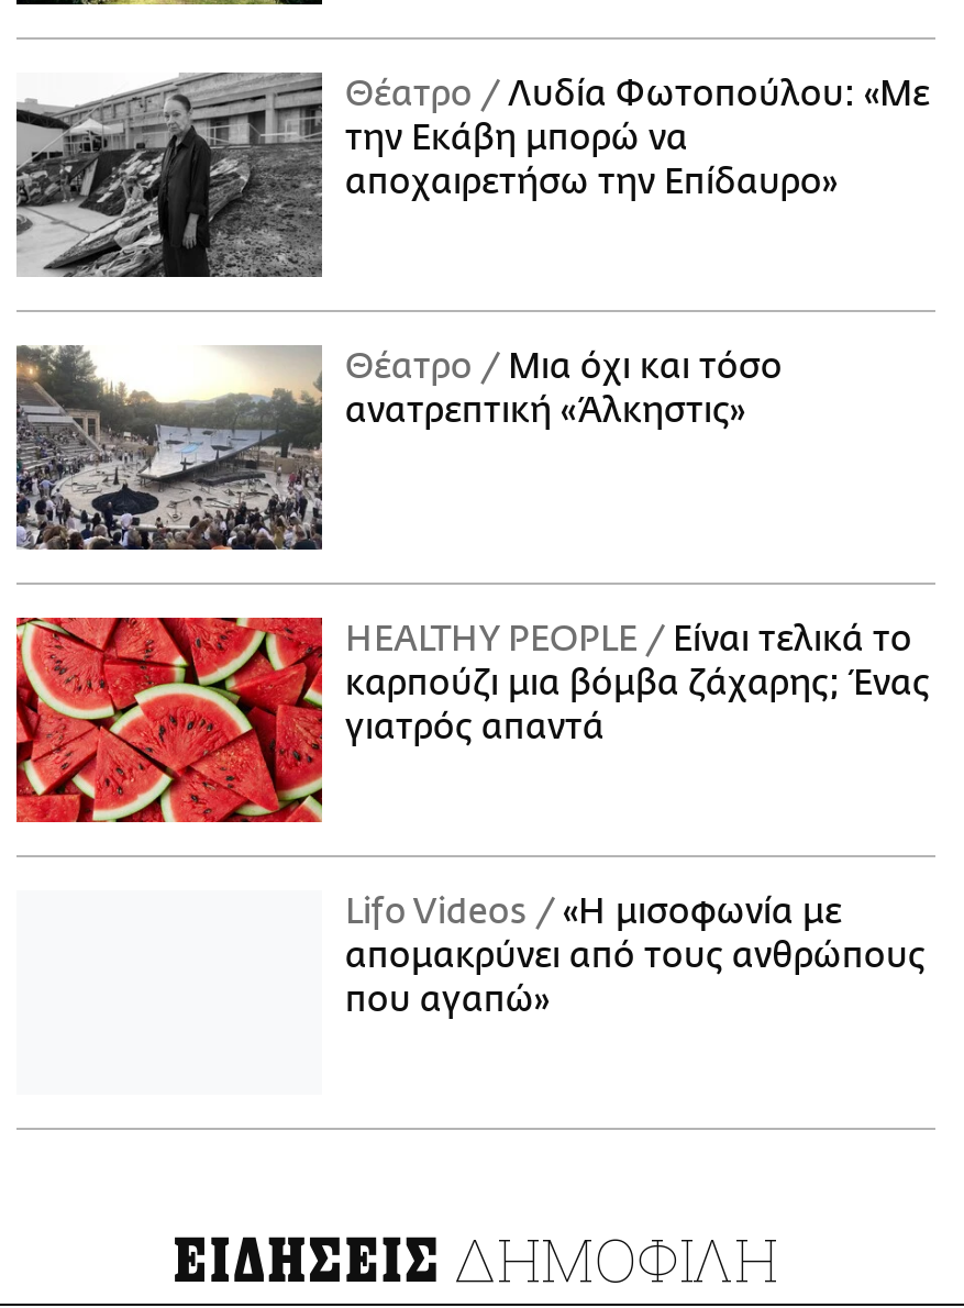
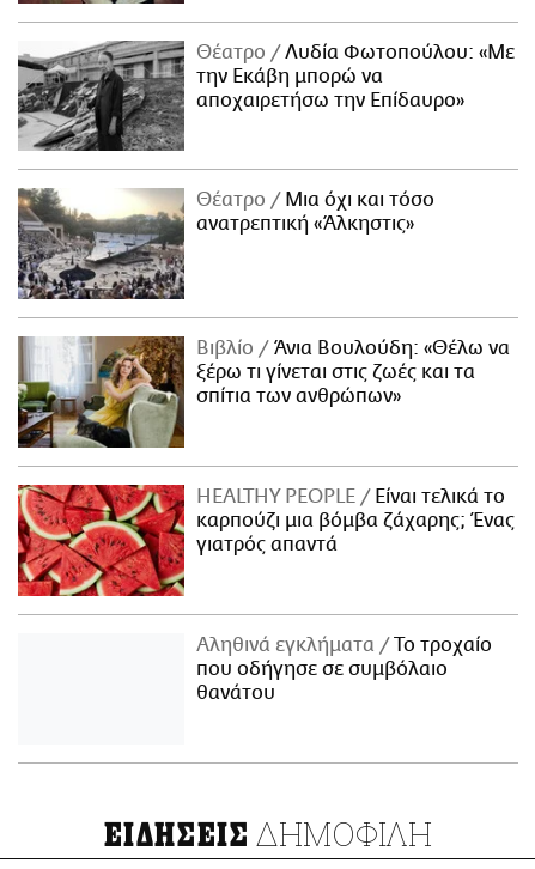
+ [image]
+ Βιβλίο Άνια Βουλούδη: «Θέλω να
+ ξέρω τι γίνεται στις ζωές και τα
+ σπίτια των ανθρώπων»

- Lifo Videos «Η μισοφωνία με
- απομακρύνει από τους ανθρώπους
- που αγαπώ»
+ Αληθινά εγκλήματα Το τροχαίο
+ που οδήγησε σε συμβόλαιο
+ θανάτου
